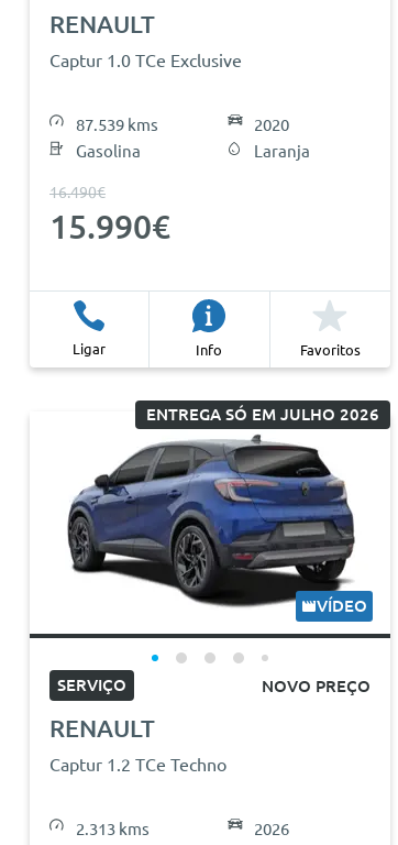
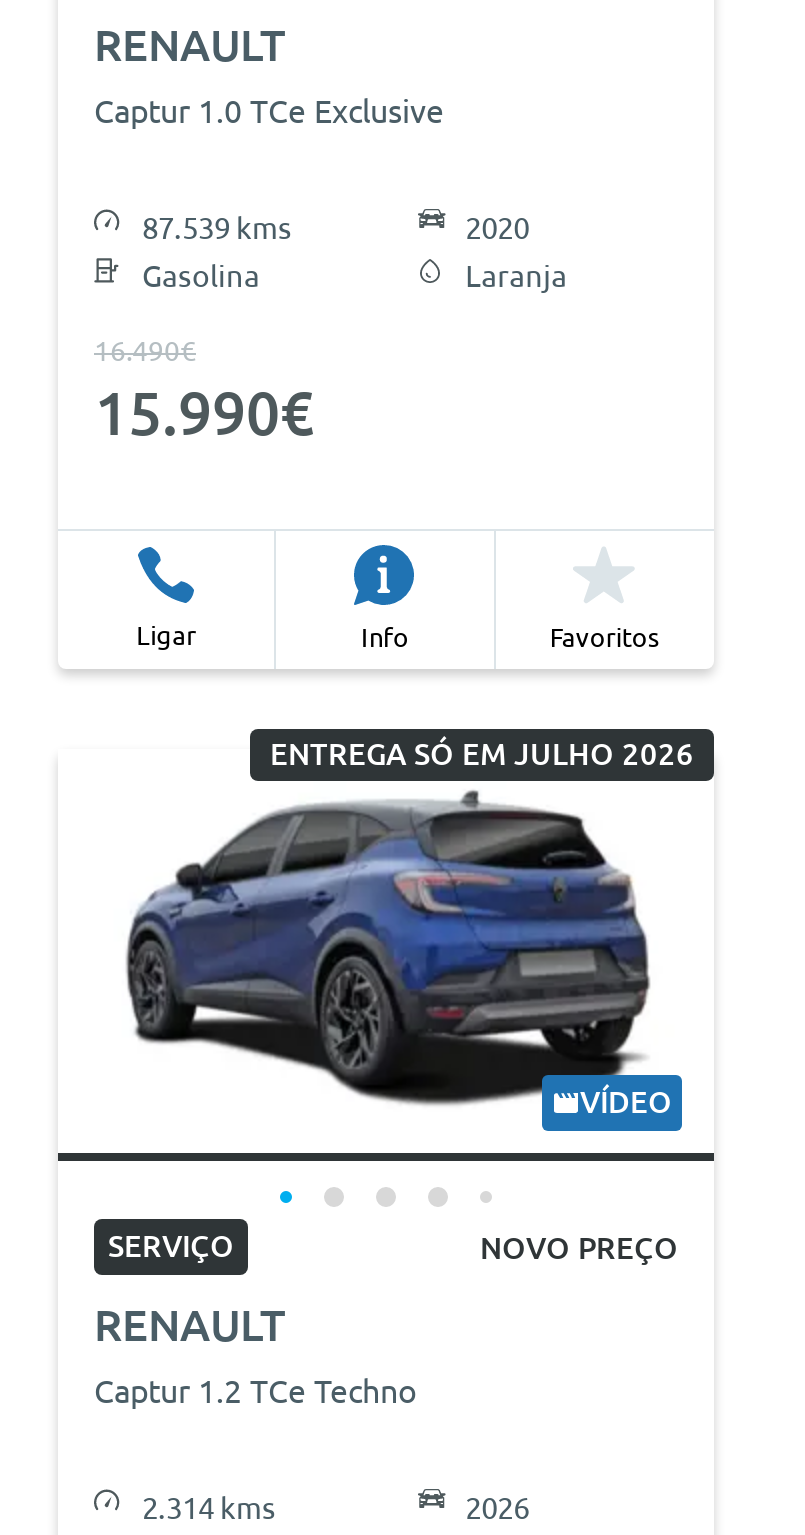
- 2.313 kms
+ 2.314 kms
